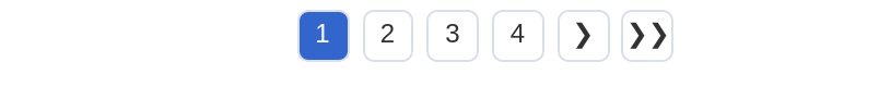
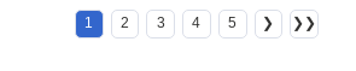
+ 5
